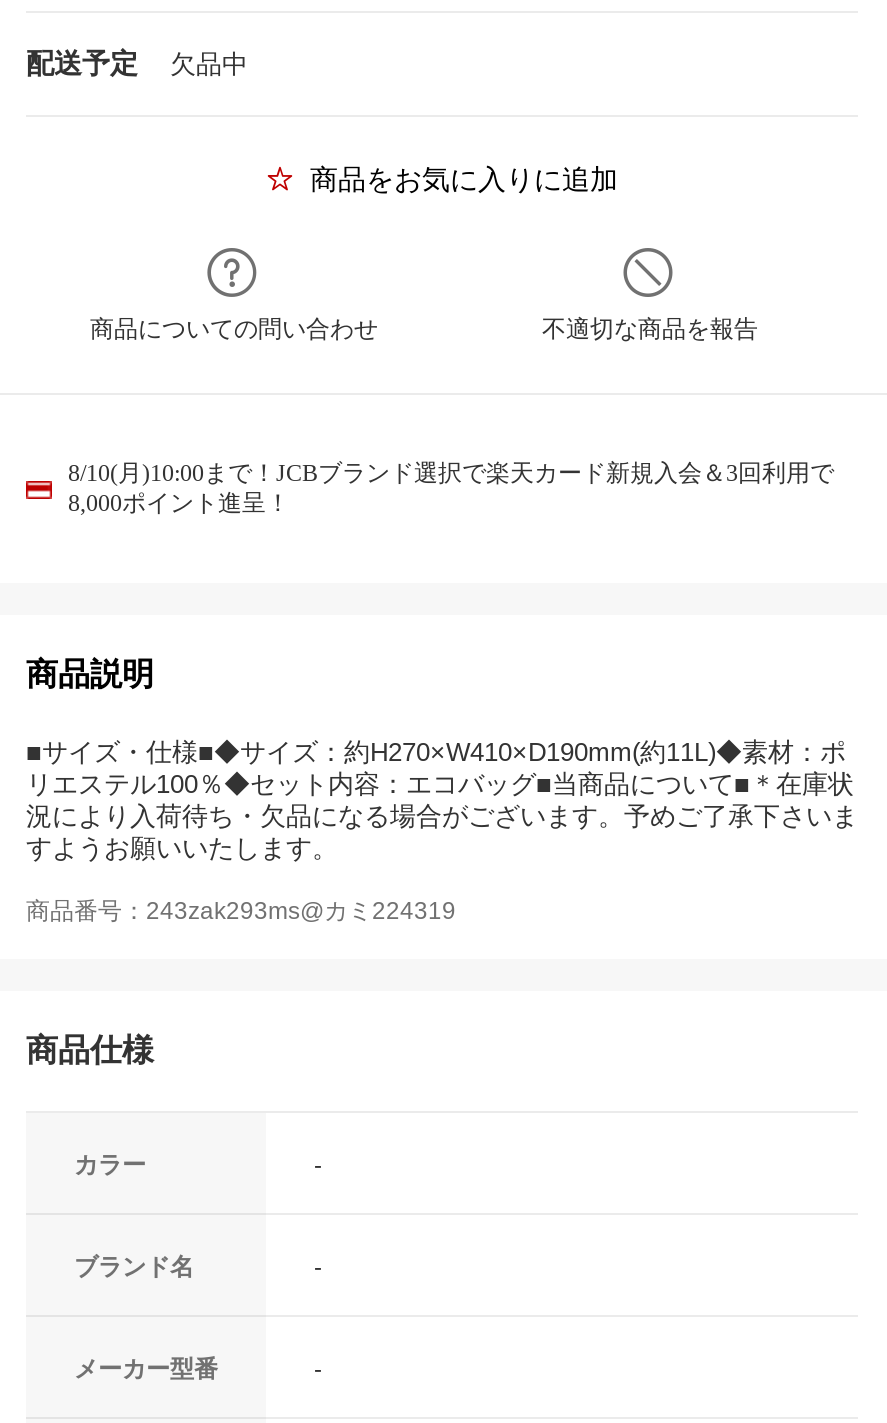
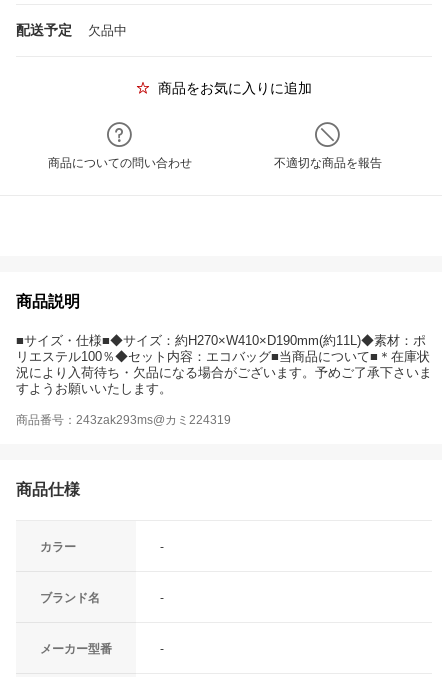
- 8/10(月)10:00まで！JCBブランド選択で楽天カード新規入会＆3回利用で
- 8,000ポイント進呈！
